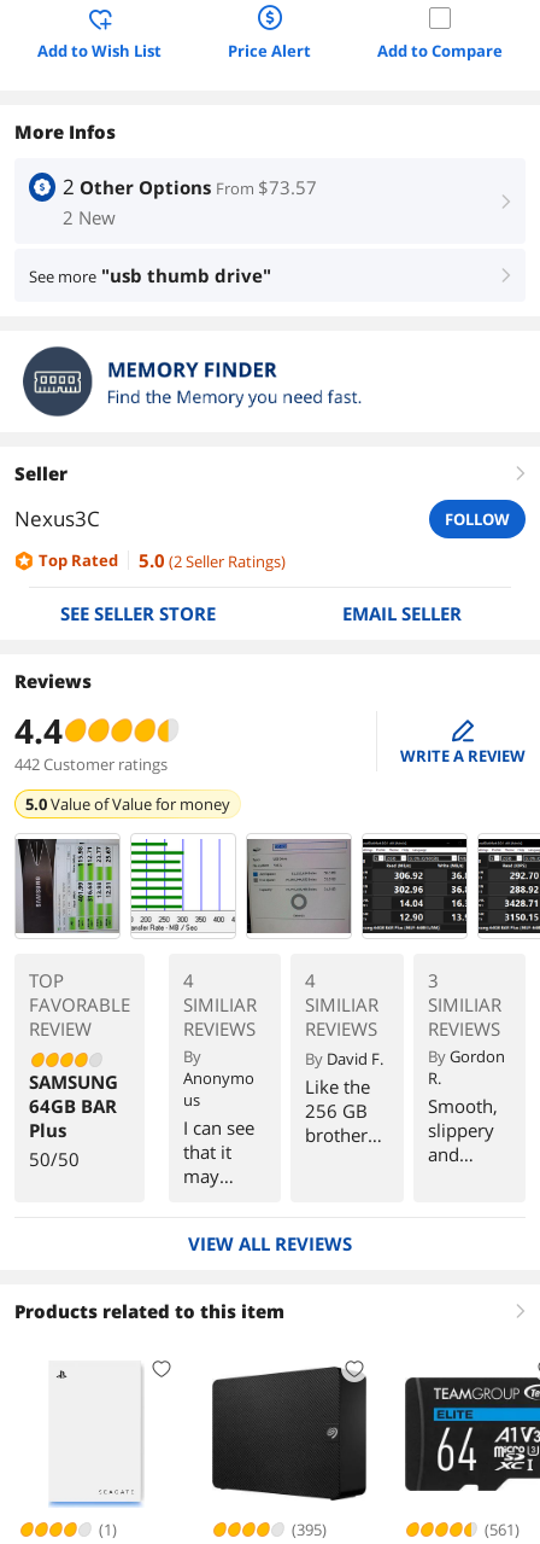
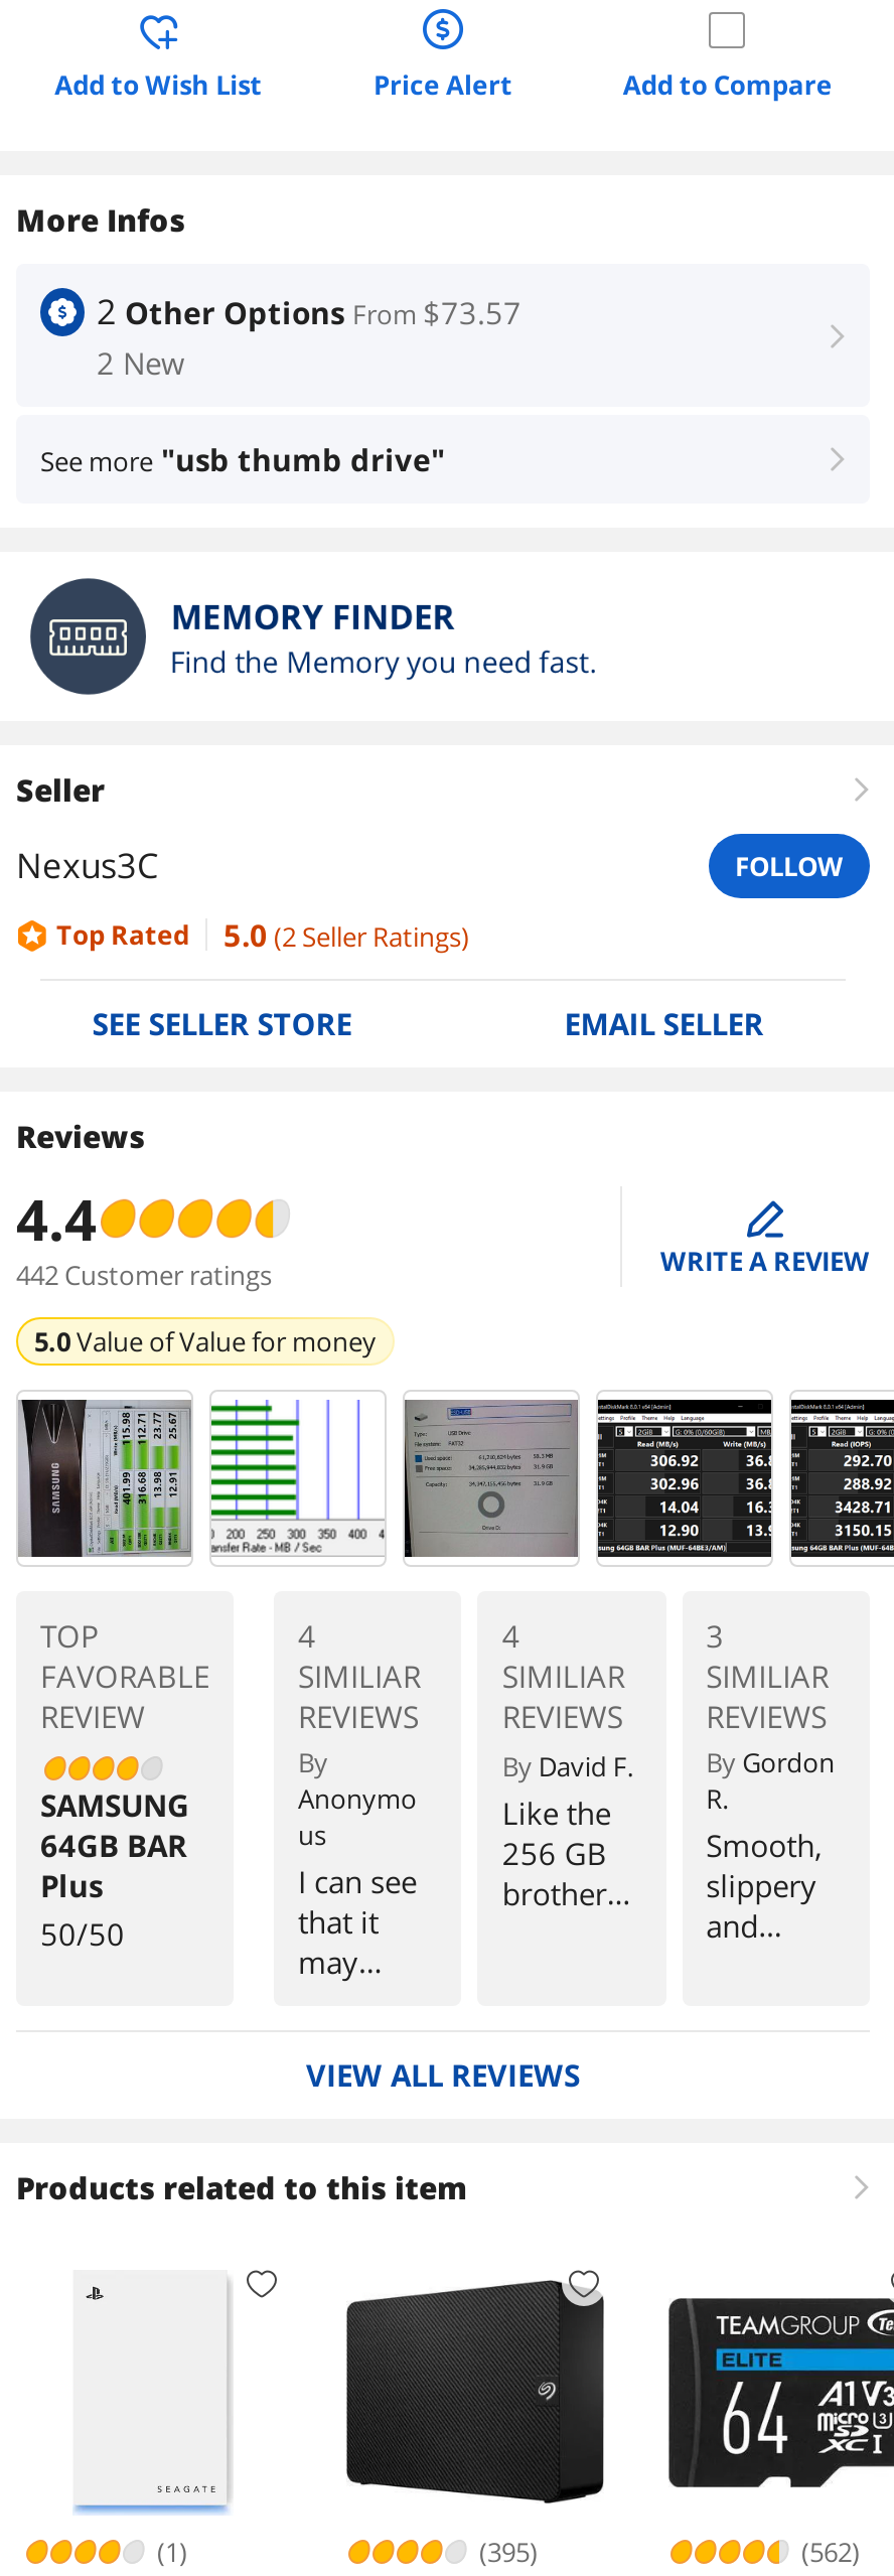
- (561)
+ (562)
